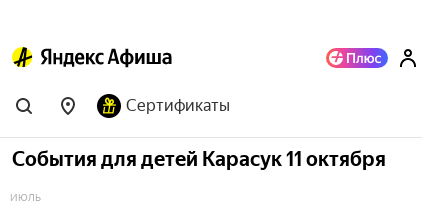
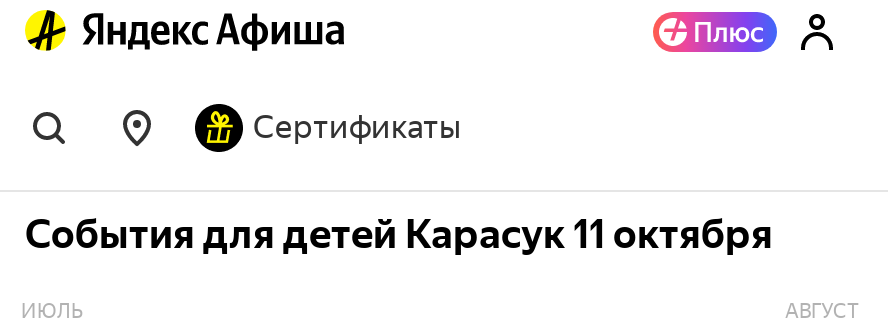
+ АВГУСТ
